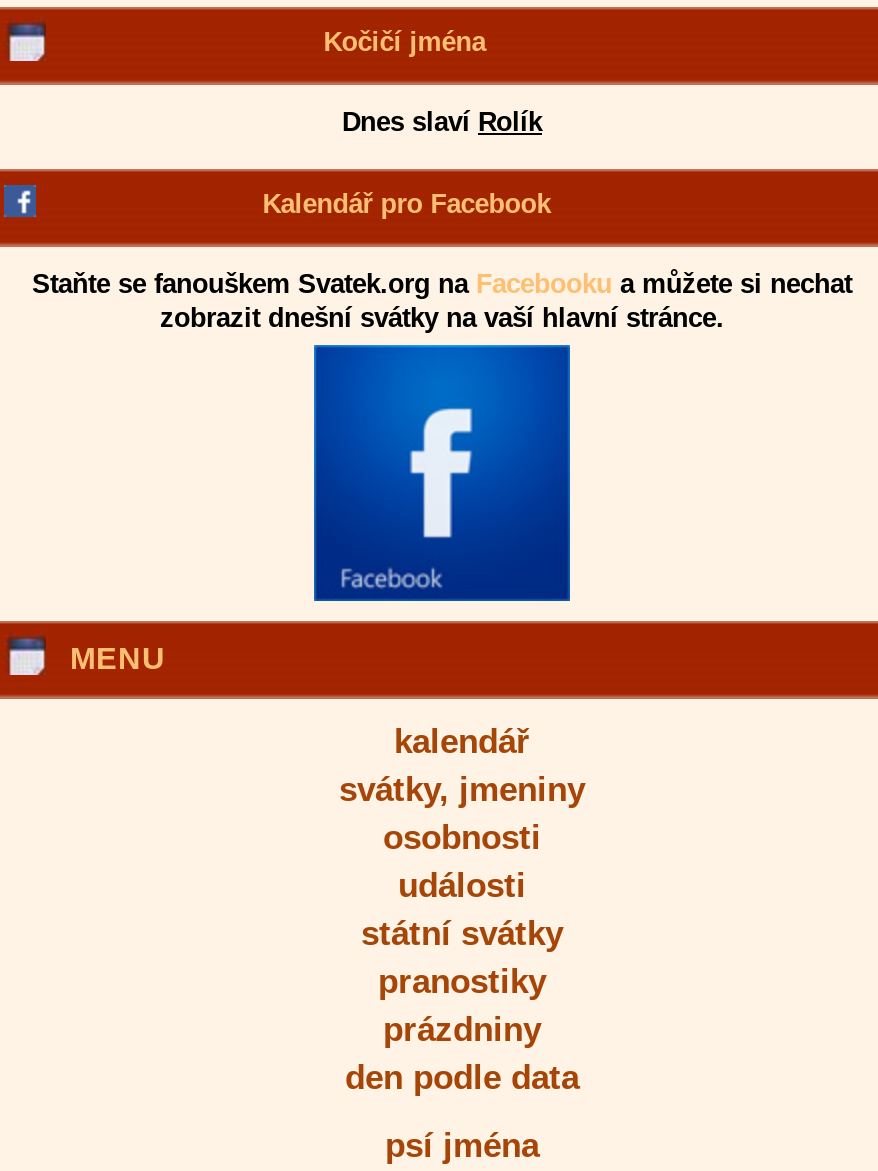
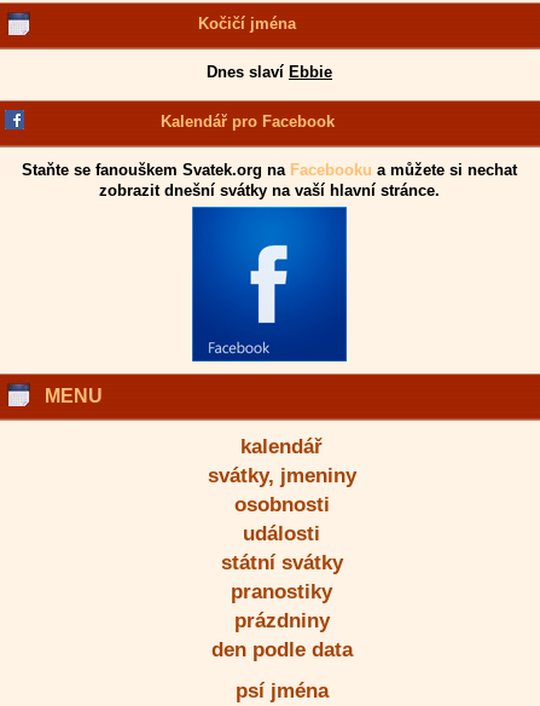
- Dnes slaví Rolík
+ Dnes slaví Ebbie
